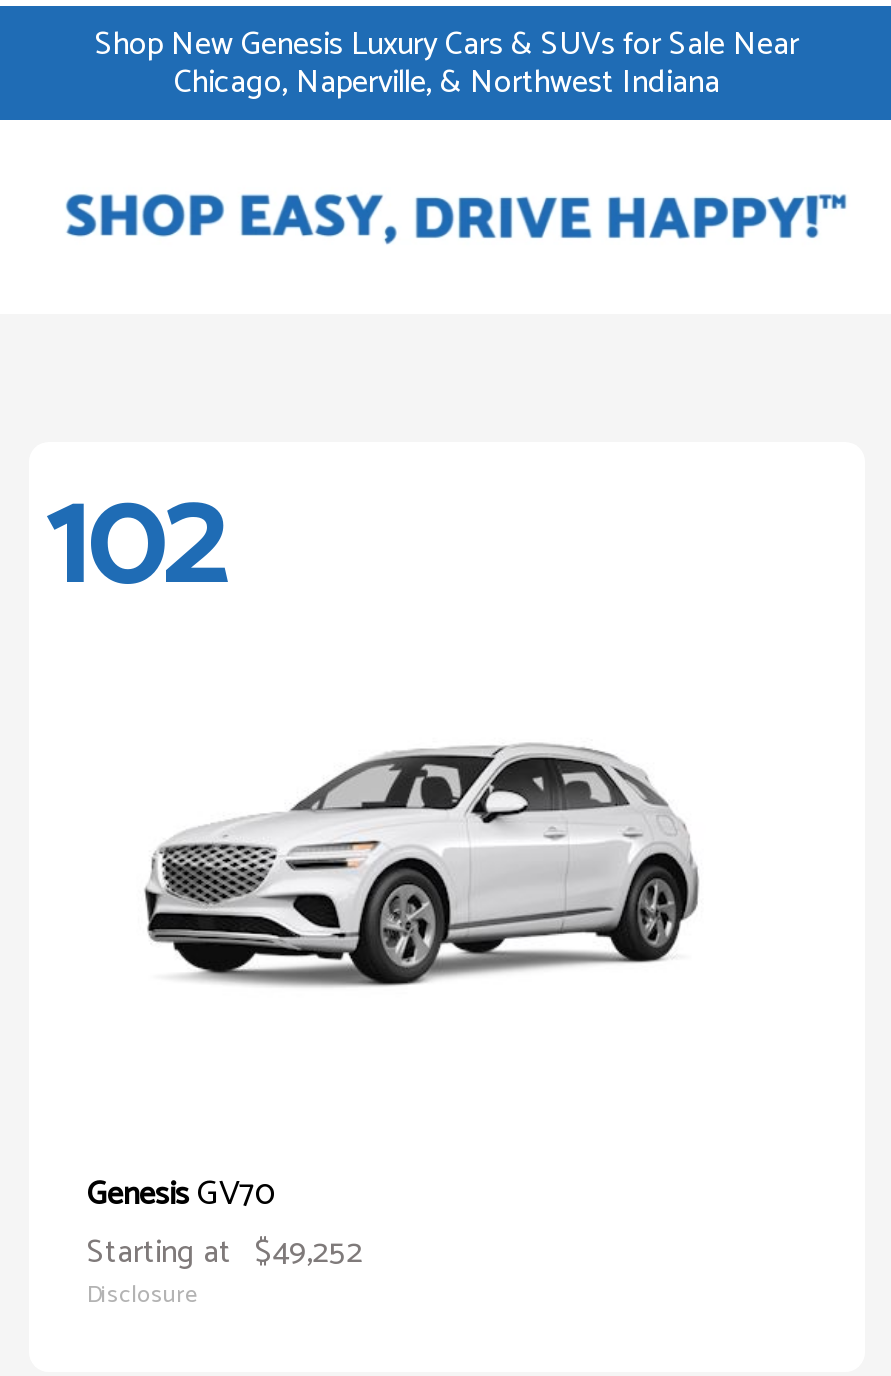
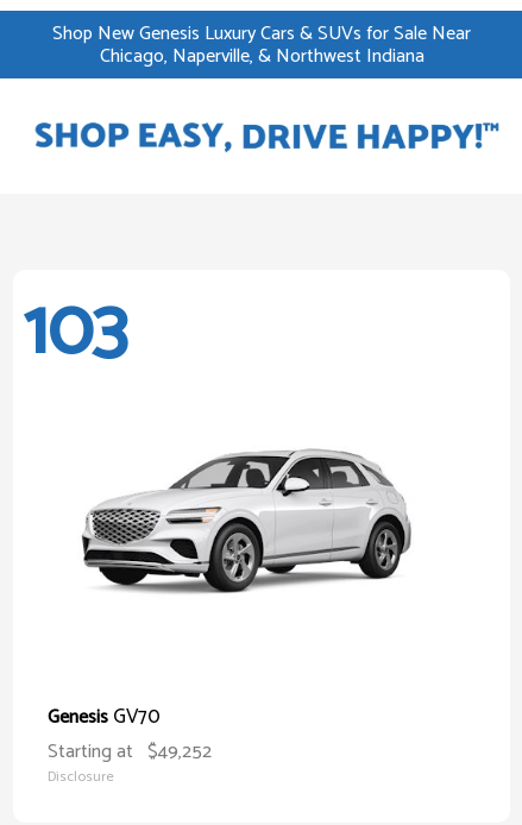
- 102
+ 103
